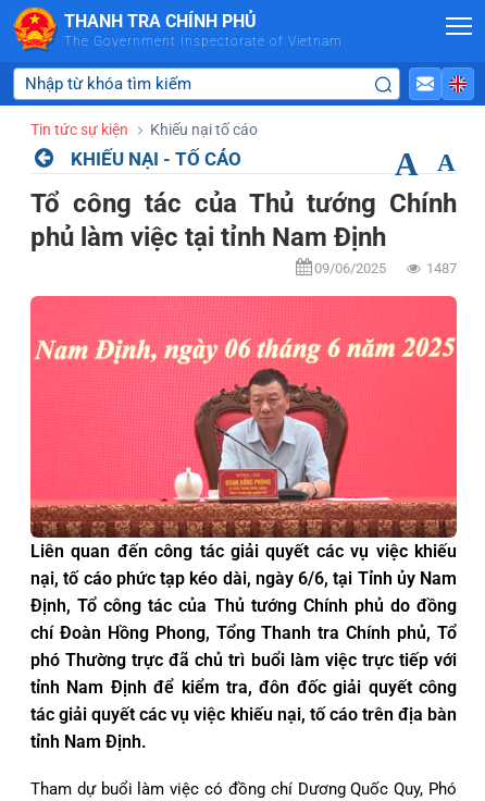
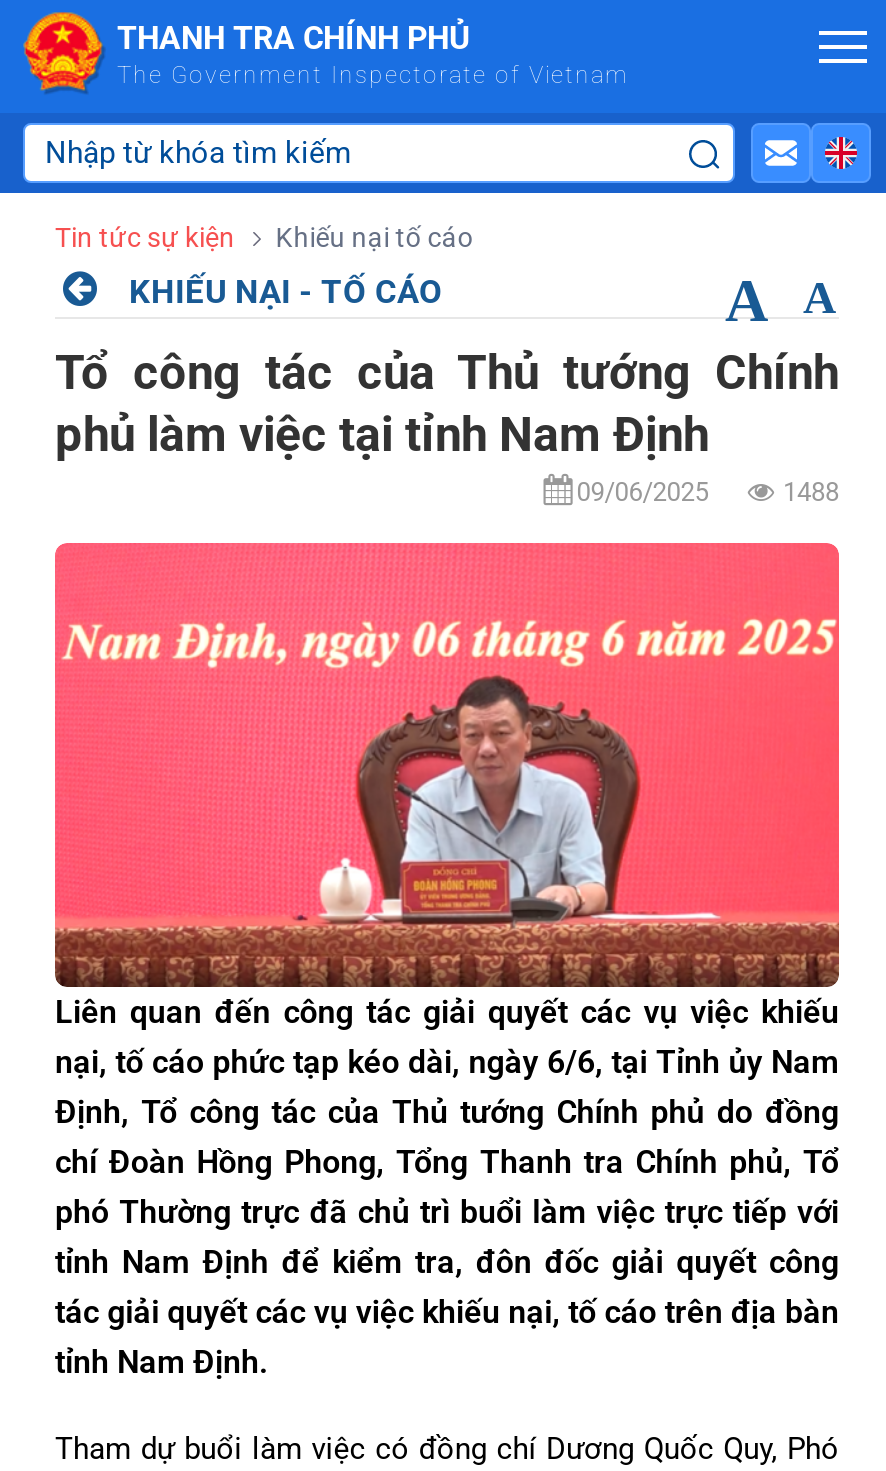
- 1487
+ 1488
